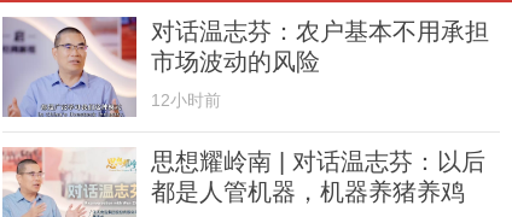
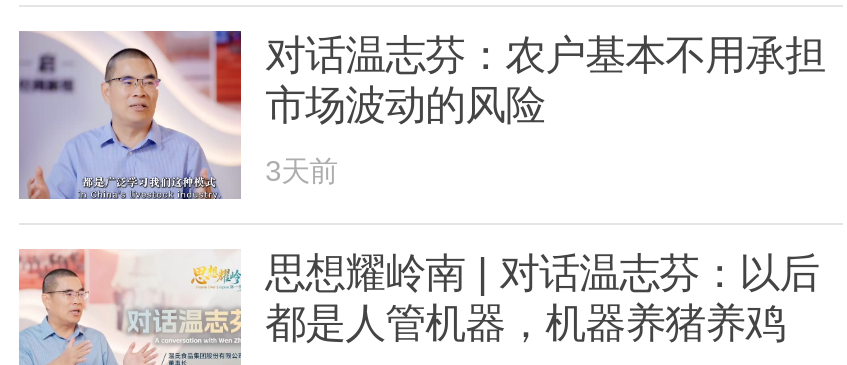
- 12小时前
+ 3天前
